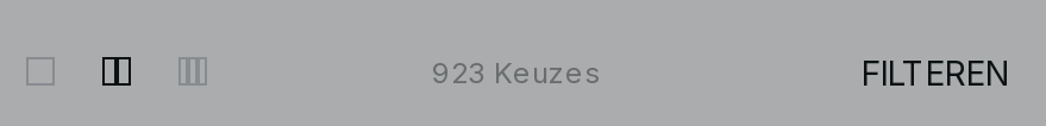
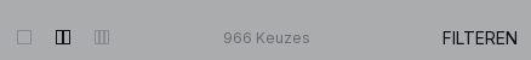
- 923 Keuzes
+ 966 Keuzes
